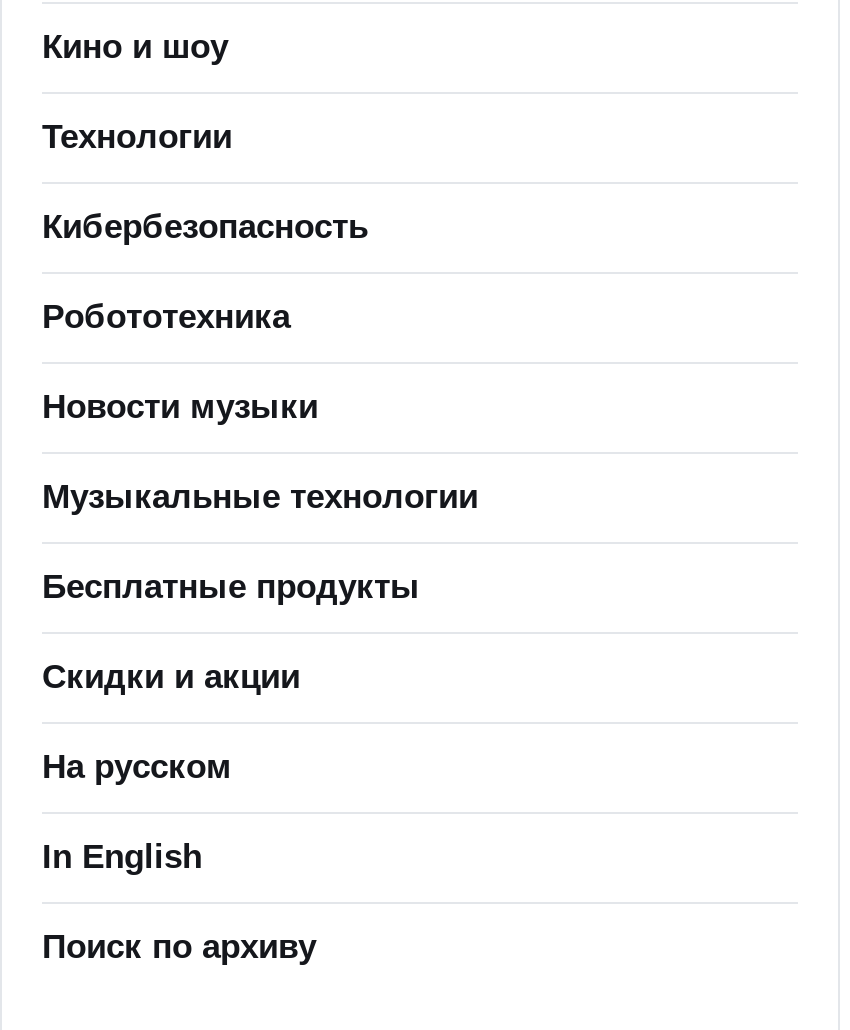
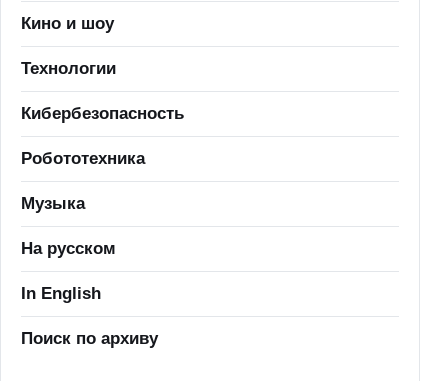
- Новости музыки
- Музыкальные технологии
- Бесплатные продукты
- Скидки и акции
+ Музыка
